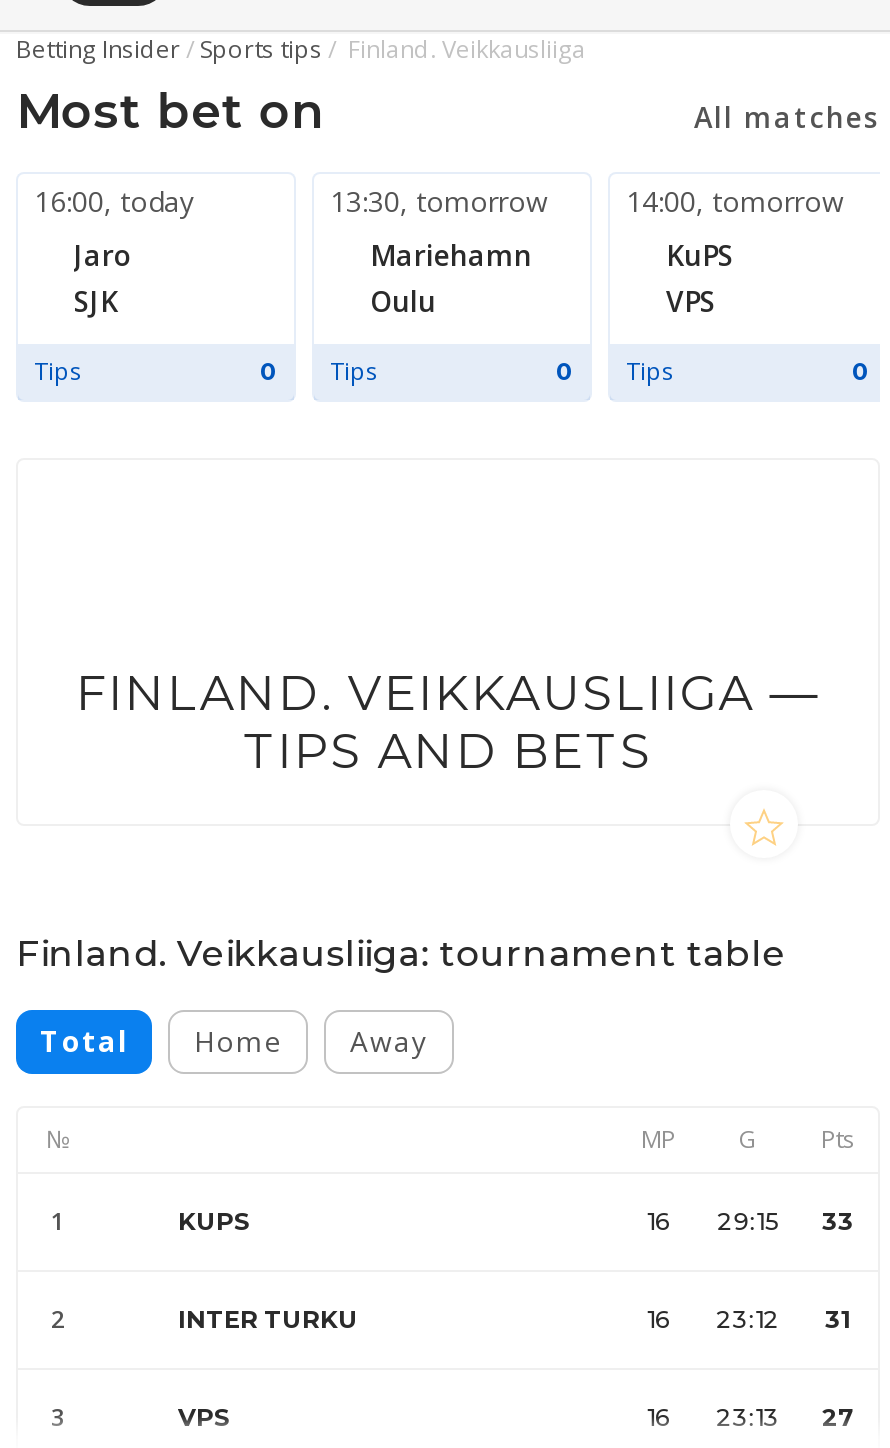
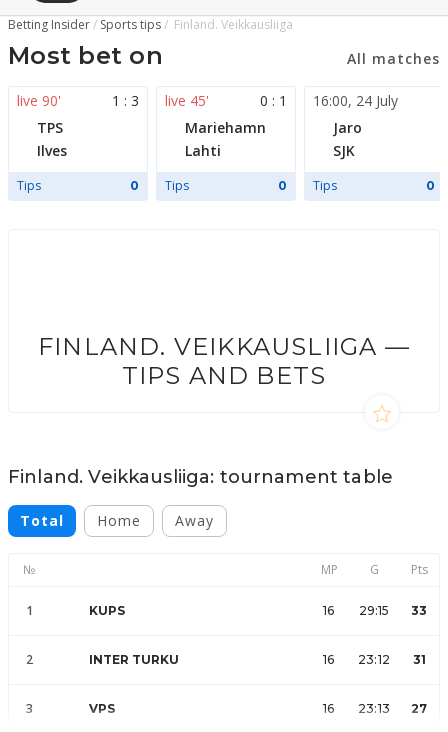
- 16:00, today
- Jaro
- SJK
+ live 90'
+ 1 : 3
+ TPS
+ Ilves

- 13:30, tomorrow
+ live 45'
+ 0 : 1

- 14:00, tomorrow
- KuPS
- VPS
+ 16:00, 24 July
+ Jaro
+ SJK

- Oulu
+ Lahti
